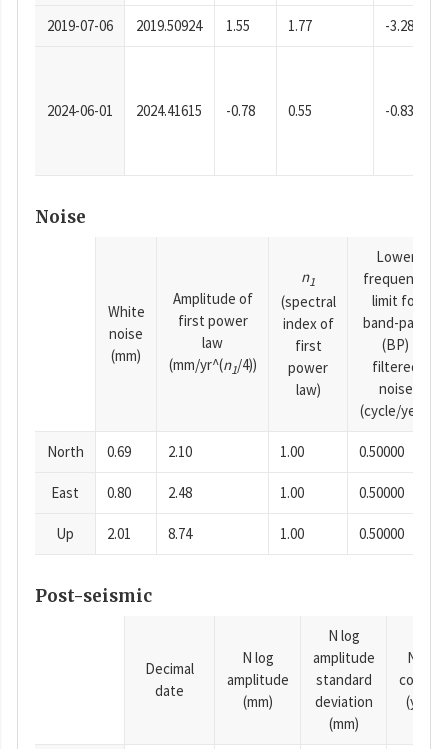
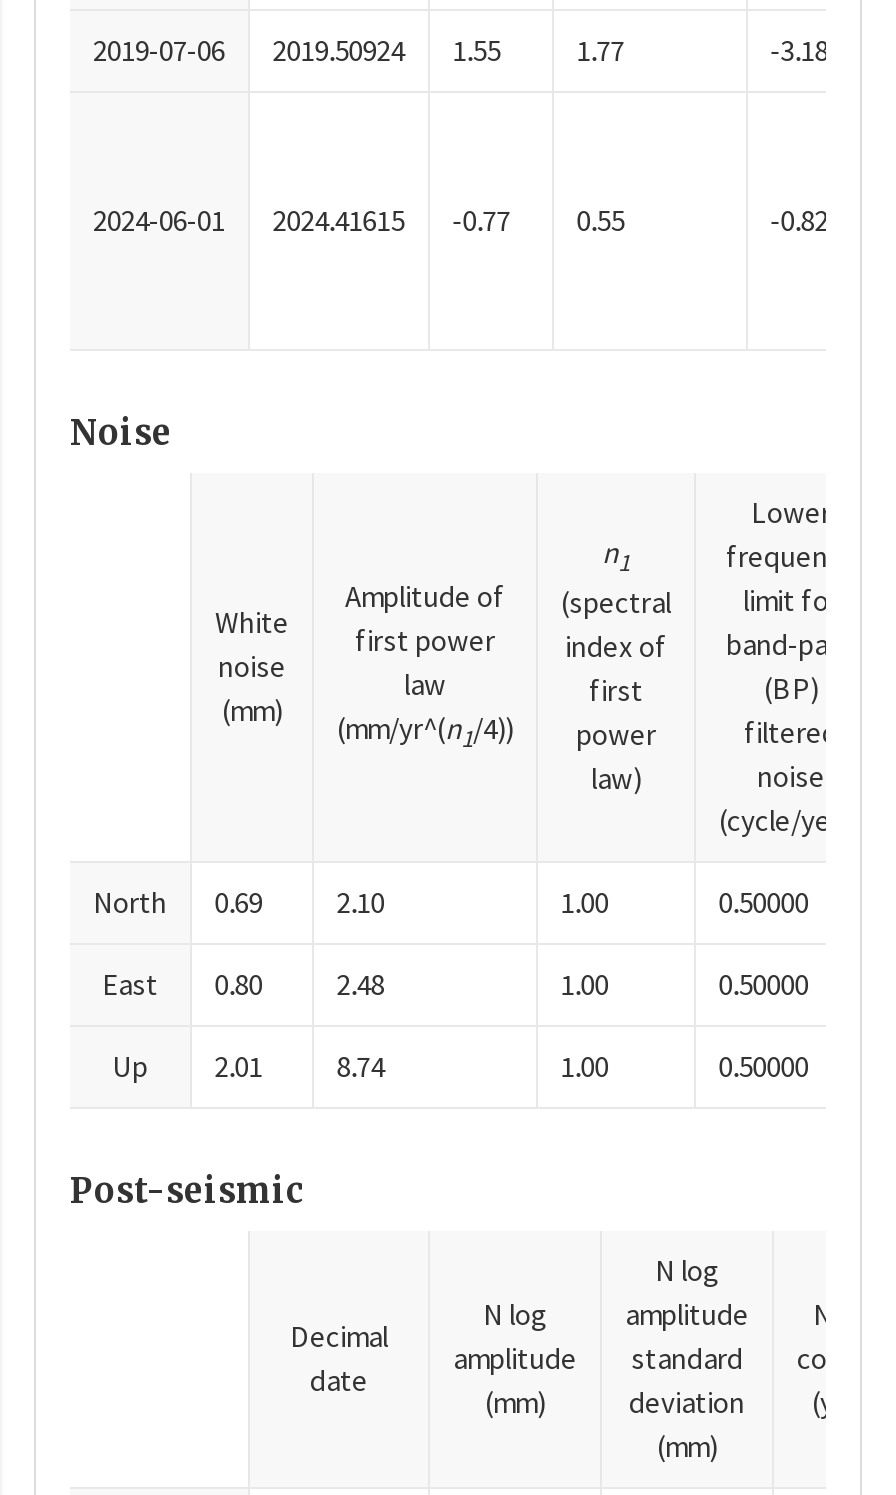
- -3.28
+ -3.18

- 2024-06-01 2024.41615 -0.78 0.55
+ 2024-06-01 2024.41615 -0.77 0.55

- -0.83
+ -0.82
